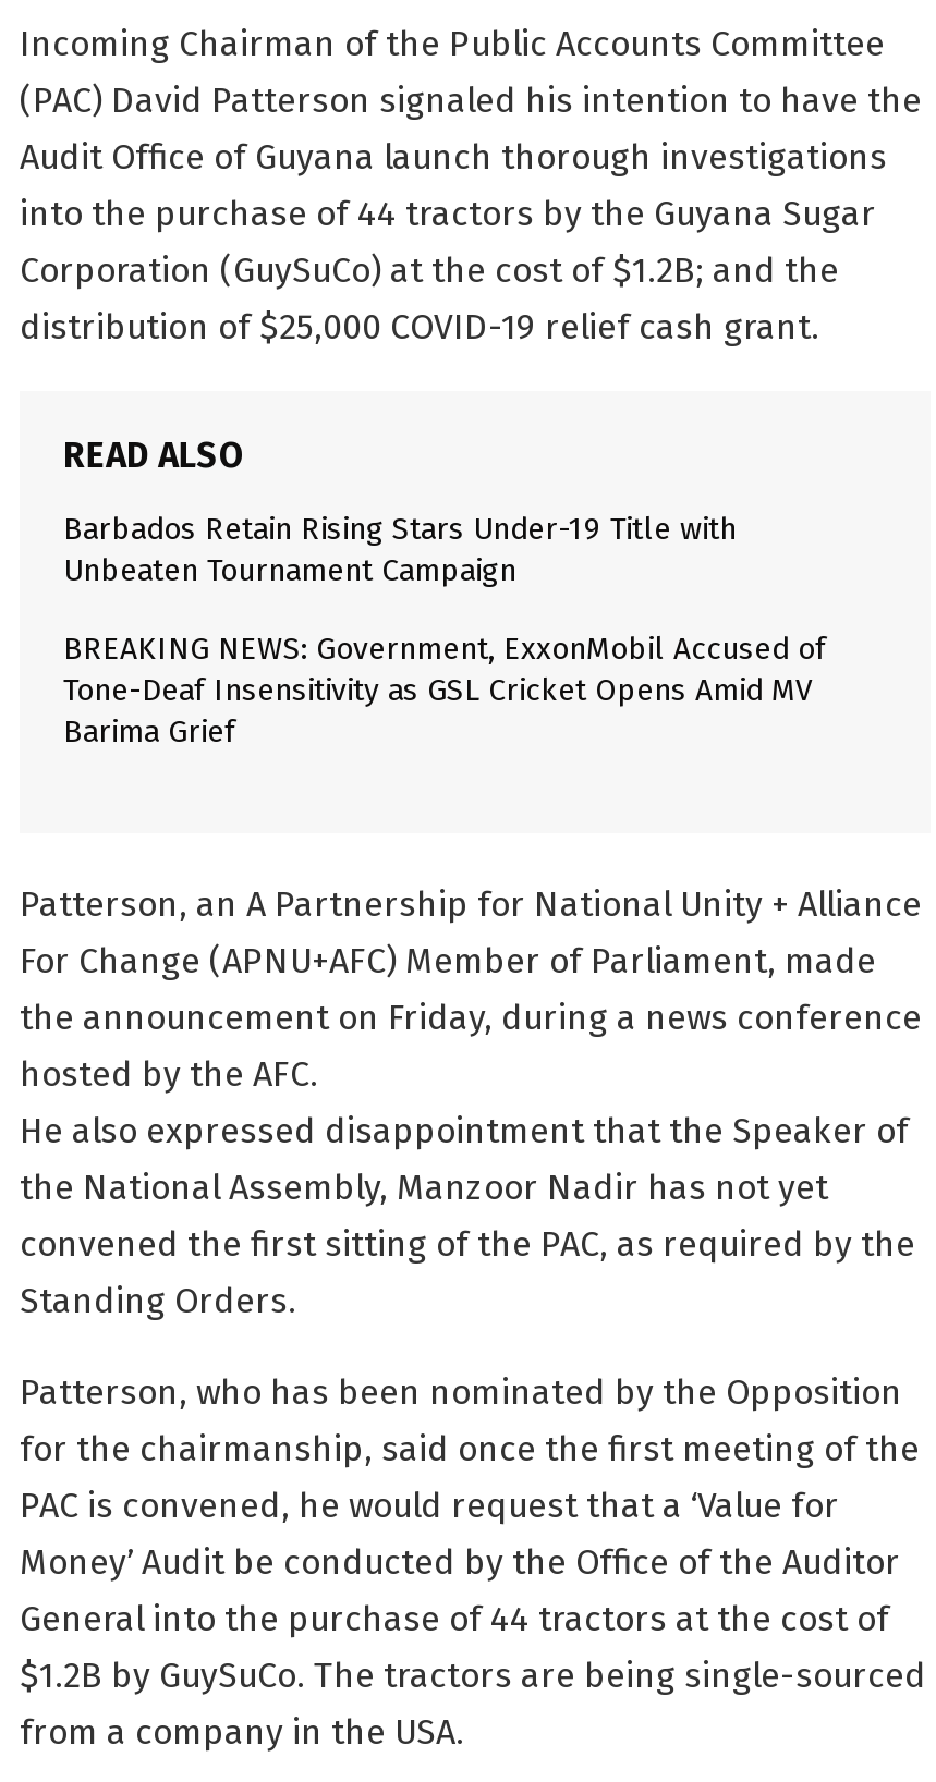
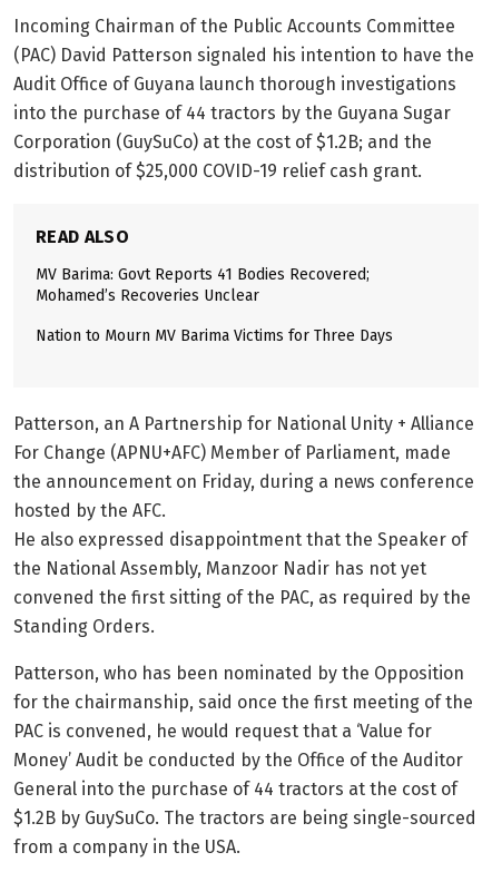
- Barbados Retain Rising Stars Under-19 Title with
- Unbeaten Tournament Campaign
+ MV Barima: Govt Reports 41 Bodies Recovered;
+ Mohamed’s Recoveries Unclear

- BREAKING NEWS: Government, ExxonMobil Accused of
- Tone-Deaf Insensitivity as GSL Cricket Opens Amid MV
- Barima Grief
+ Nation to Mourn MV Barima Victims for Three Days
